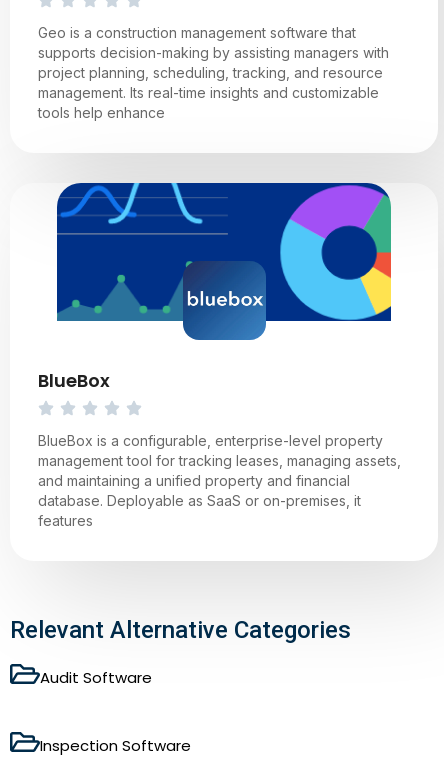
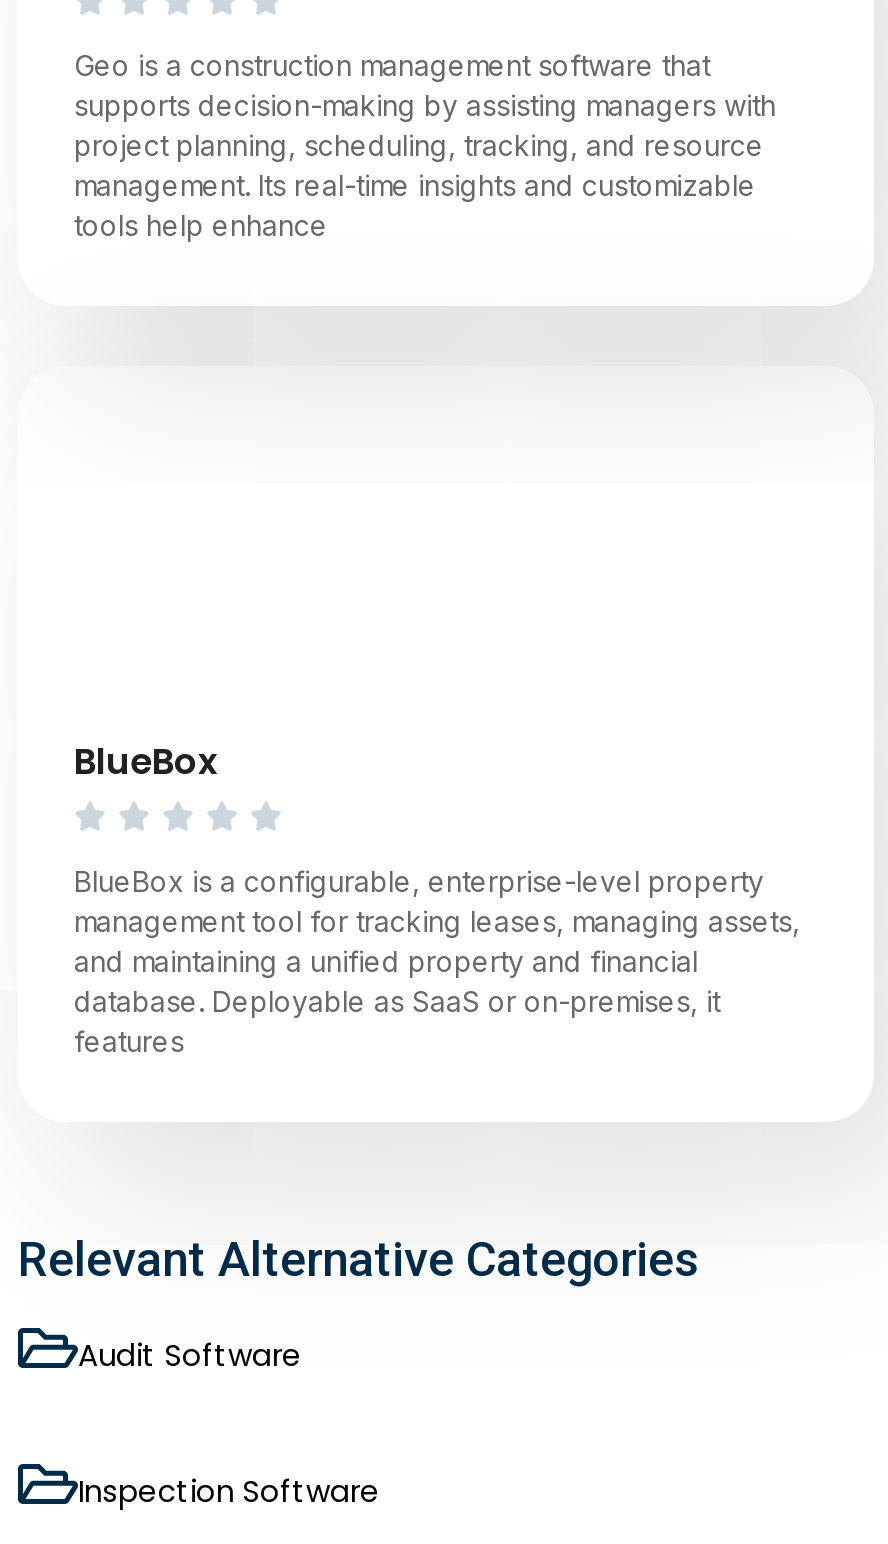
- [image]
